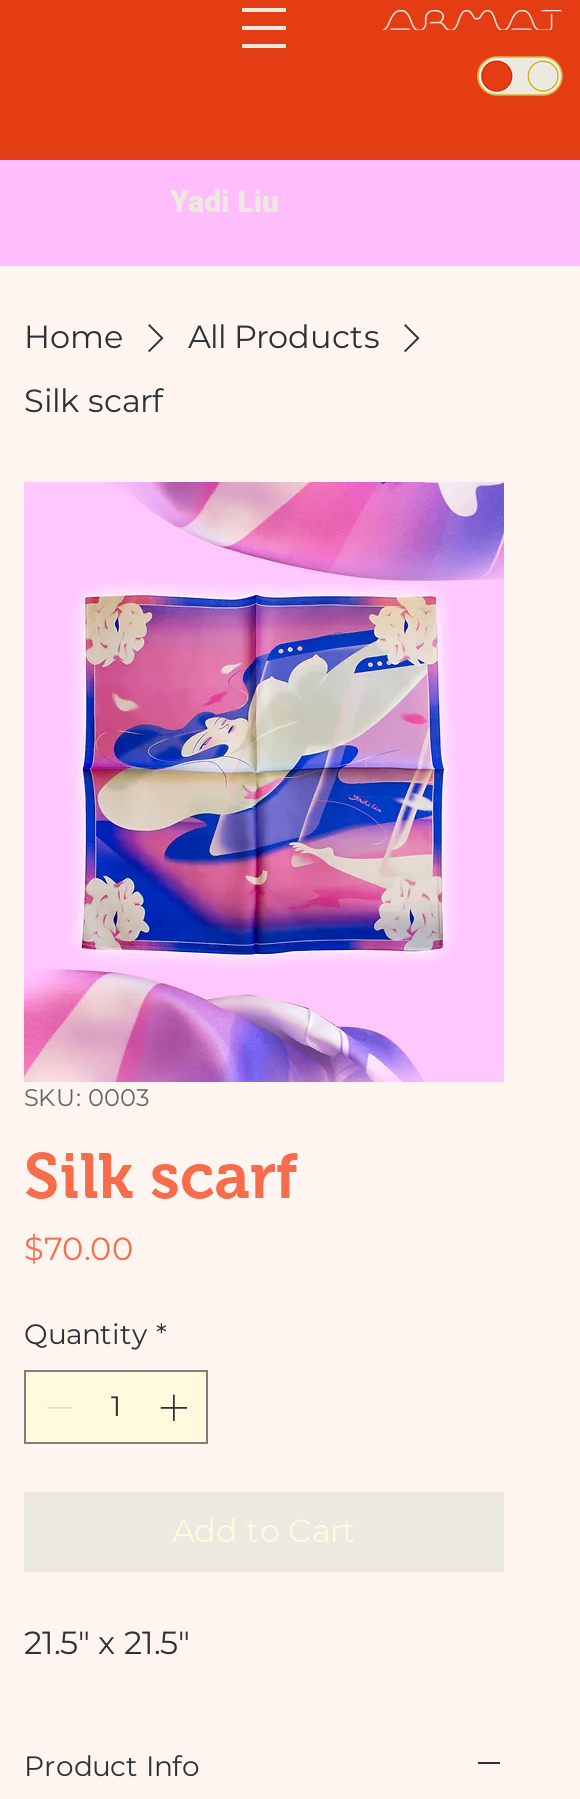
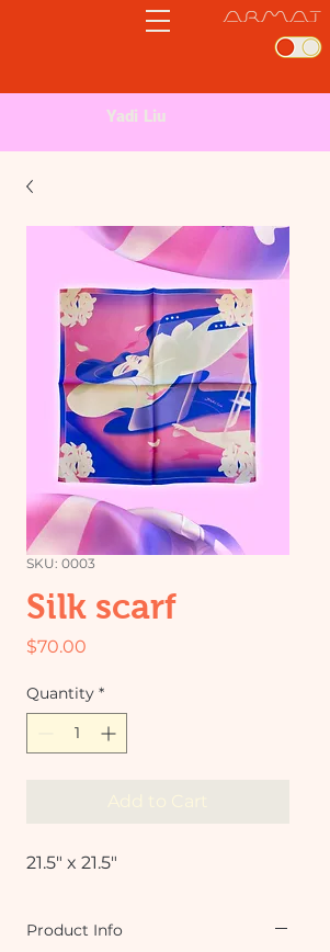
- Home
- All Products
- Silk scarf
